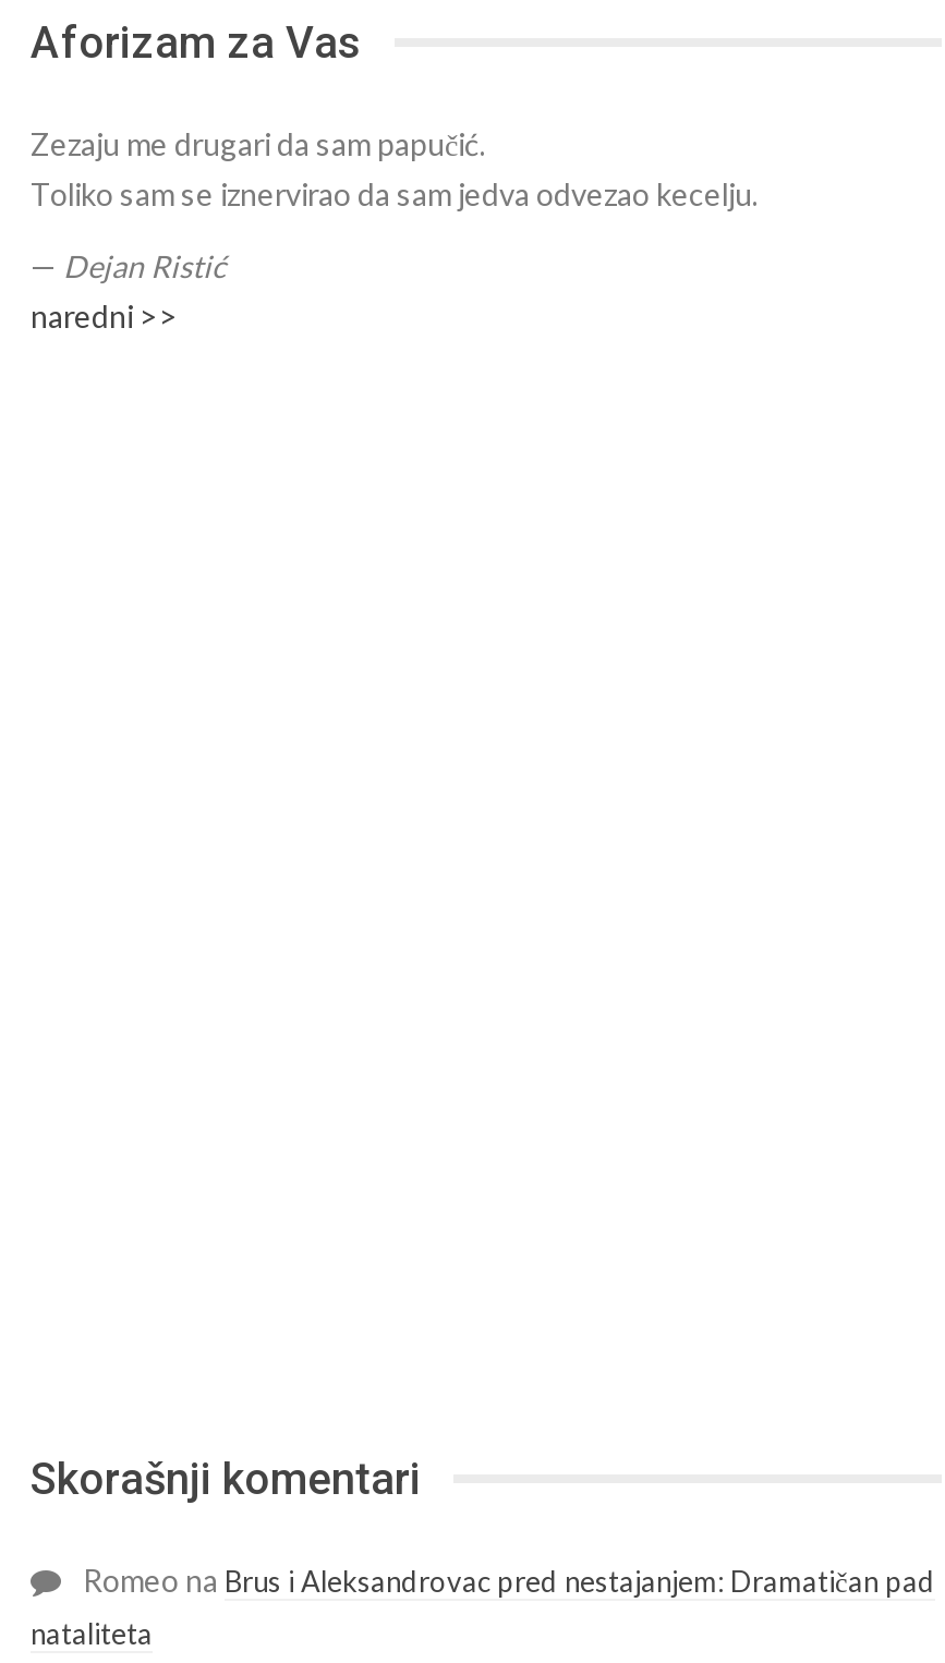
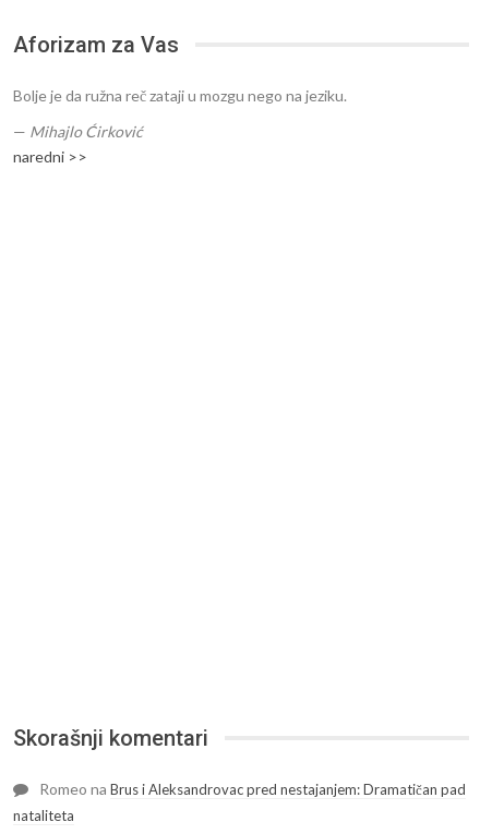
- Zezaju me drugari da sam papučić.
- Toliko sam se iznervirao da sam jedva odvezao kecelju.
+ Bolje je da ružna reč zataji u mozgu nego na jeziku.

- — Dejan Ristić
+ — Mihajlo Ćirković
